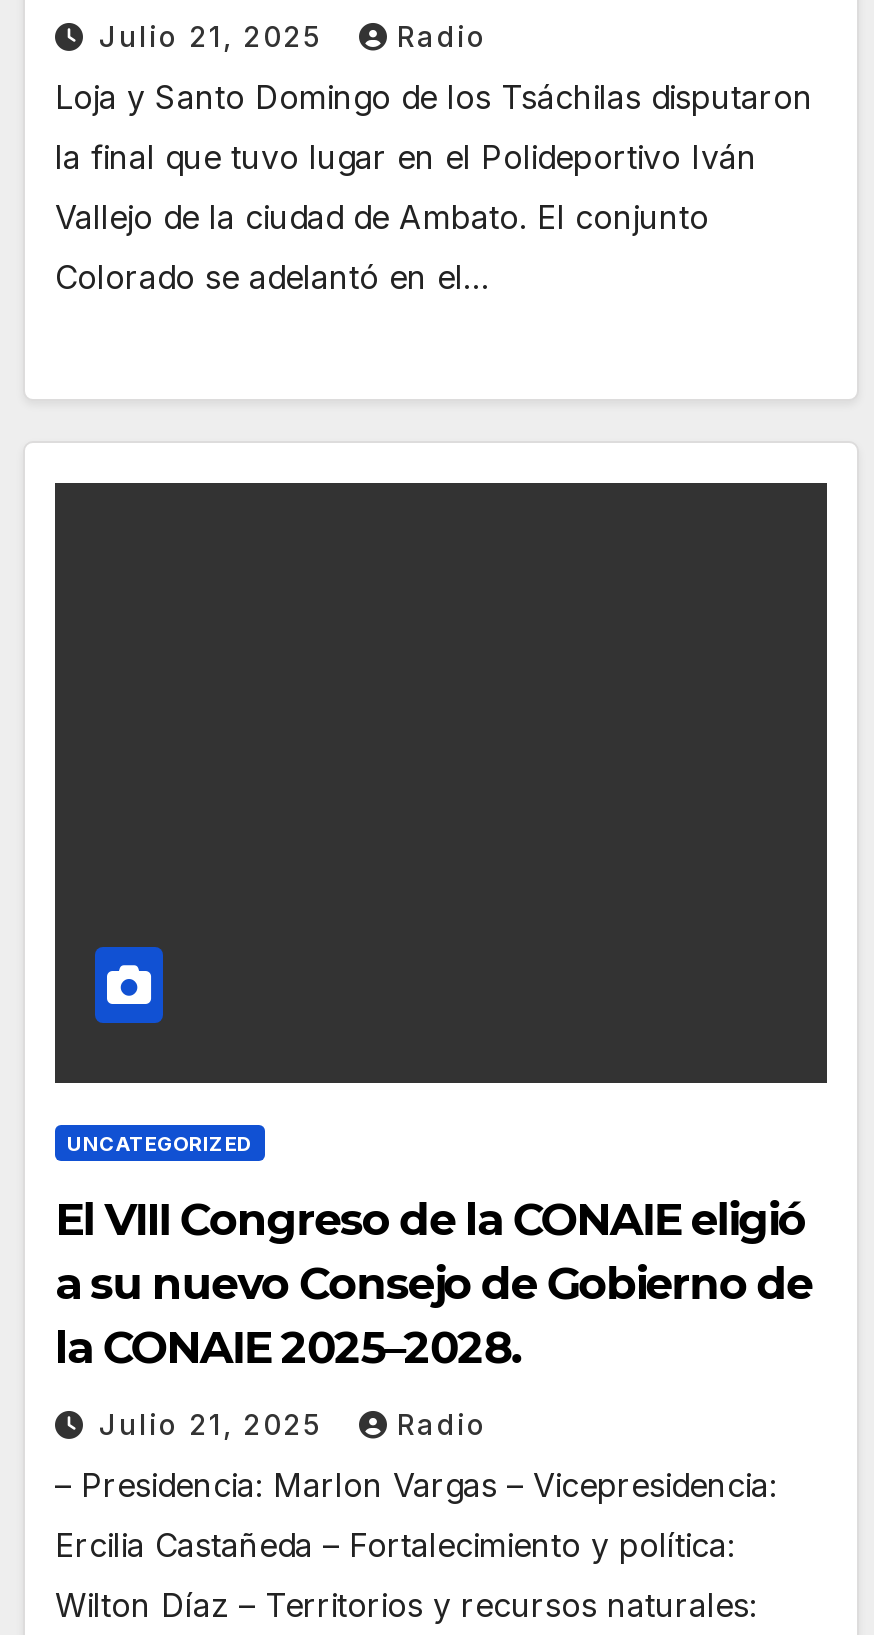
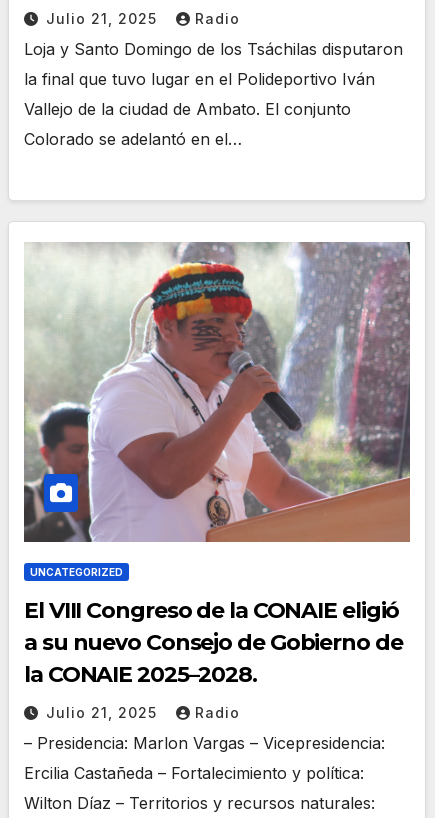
+ [image]
